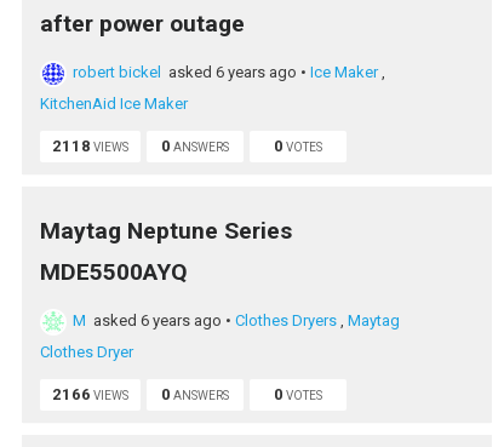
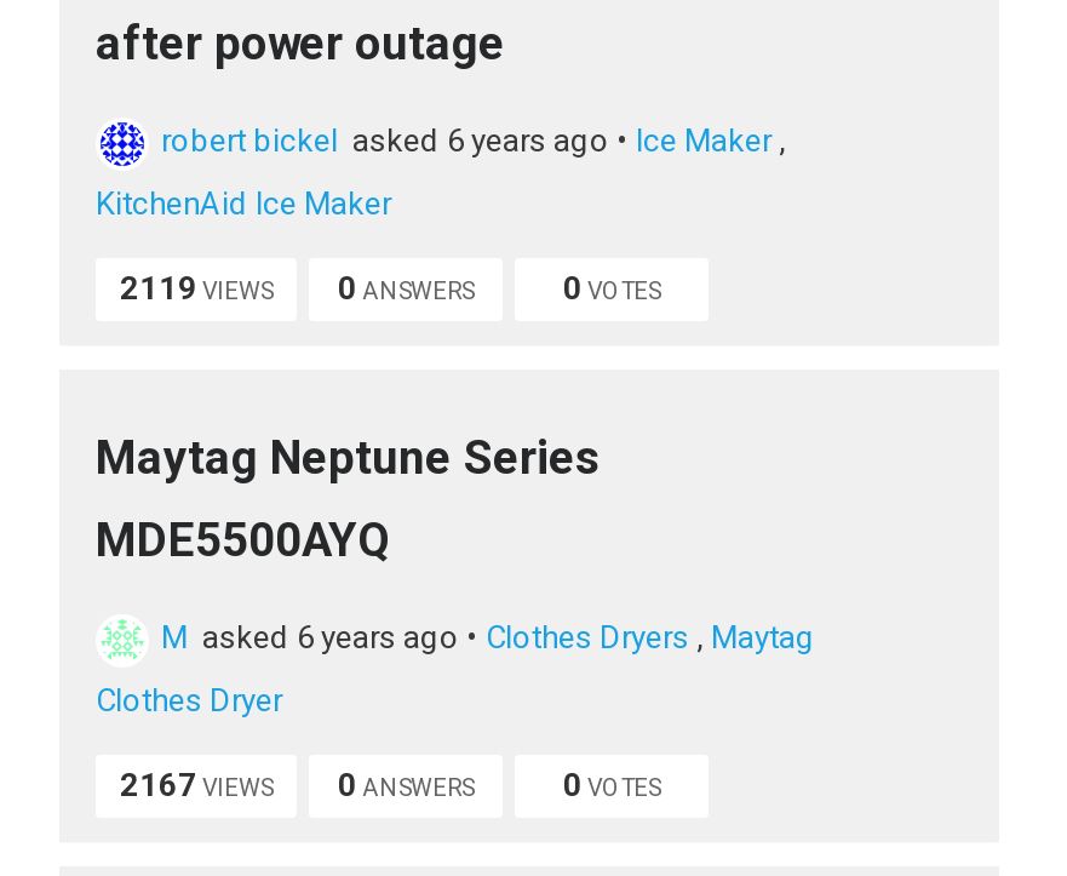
- 2118 VIEWS 0 ANSWERS
+ 2119 VIEWS 0 ANSWERS

- 2166 VIEWS 0 ANSWERS
+ 2167 VIEWS 0 ANSWERS
